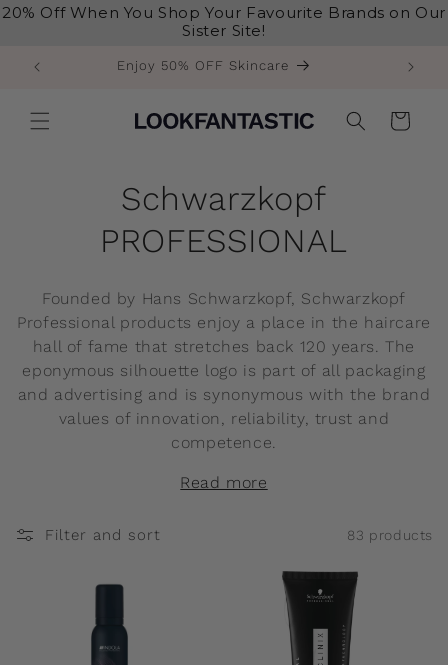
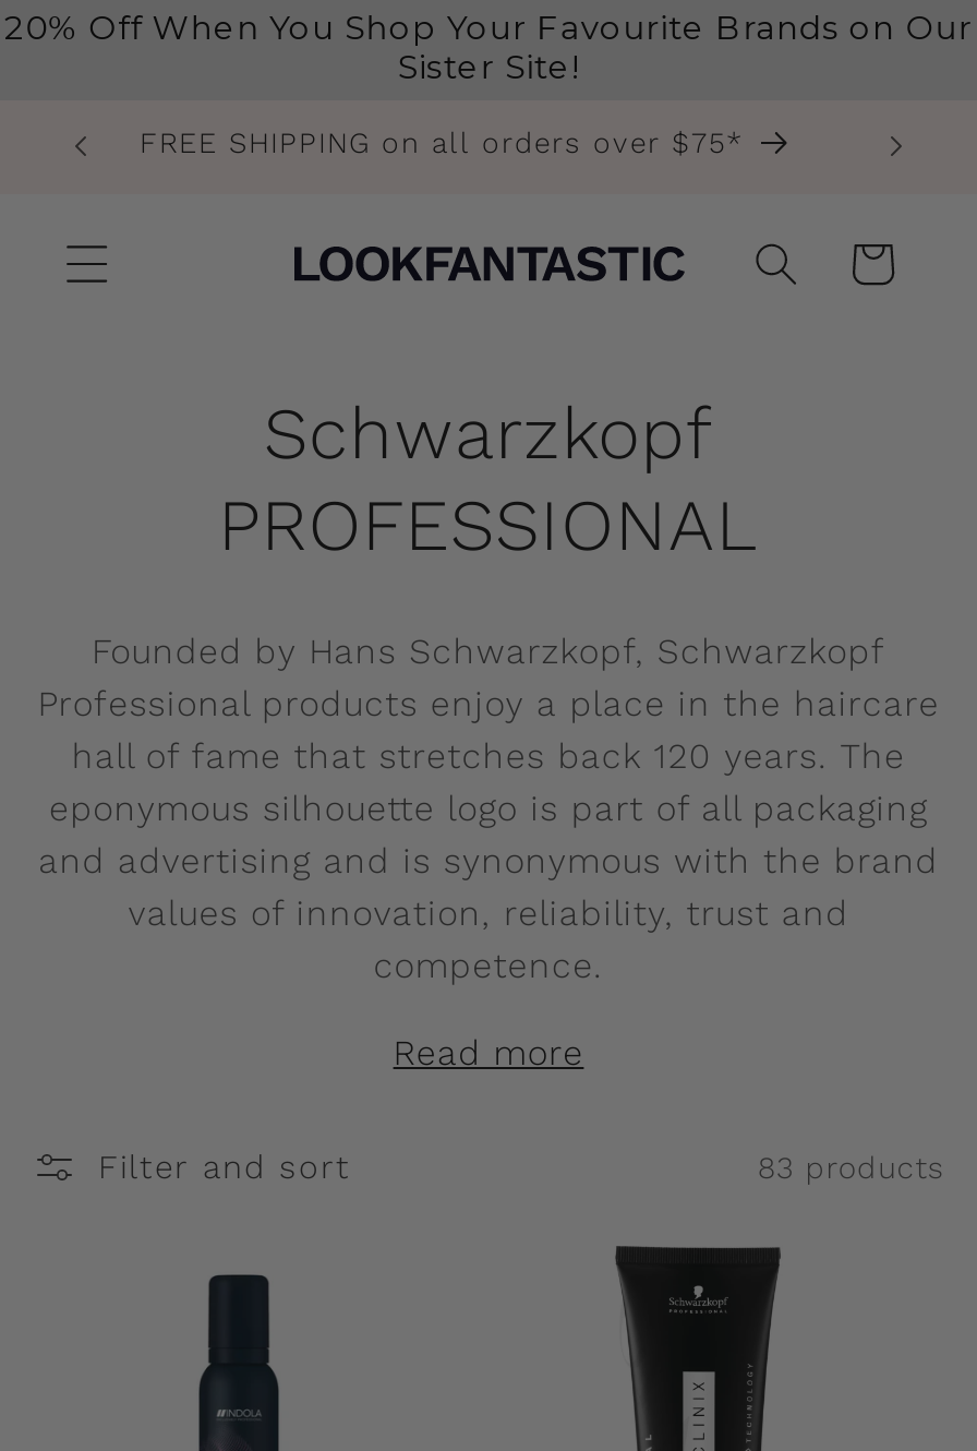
- Enjoy 50% OFF Skincare
+ FREE SHIPPING on all orders over $75*
